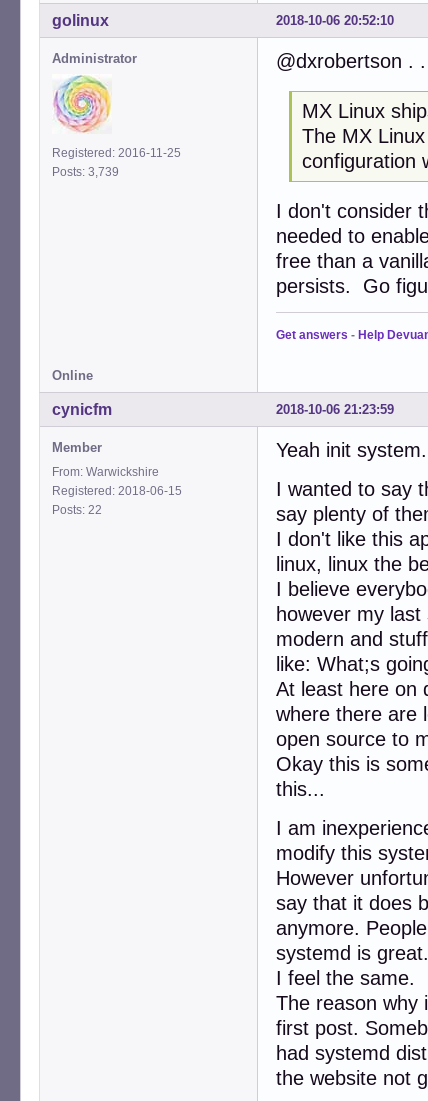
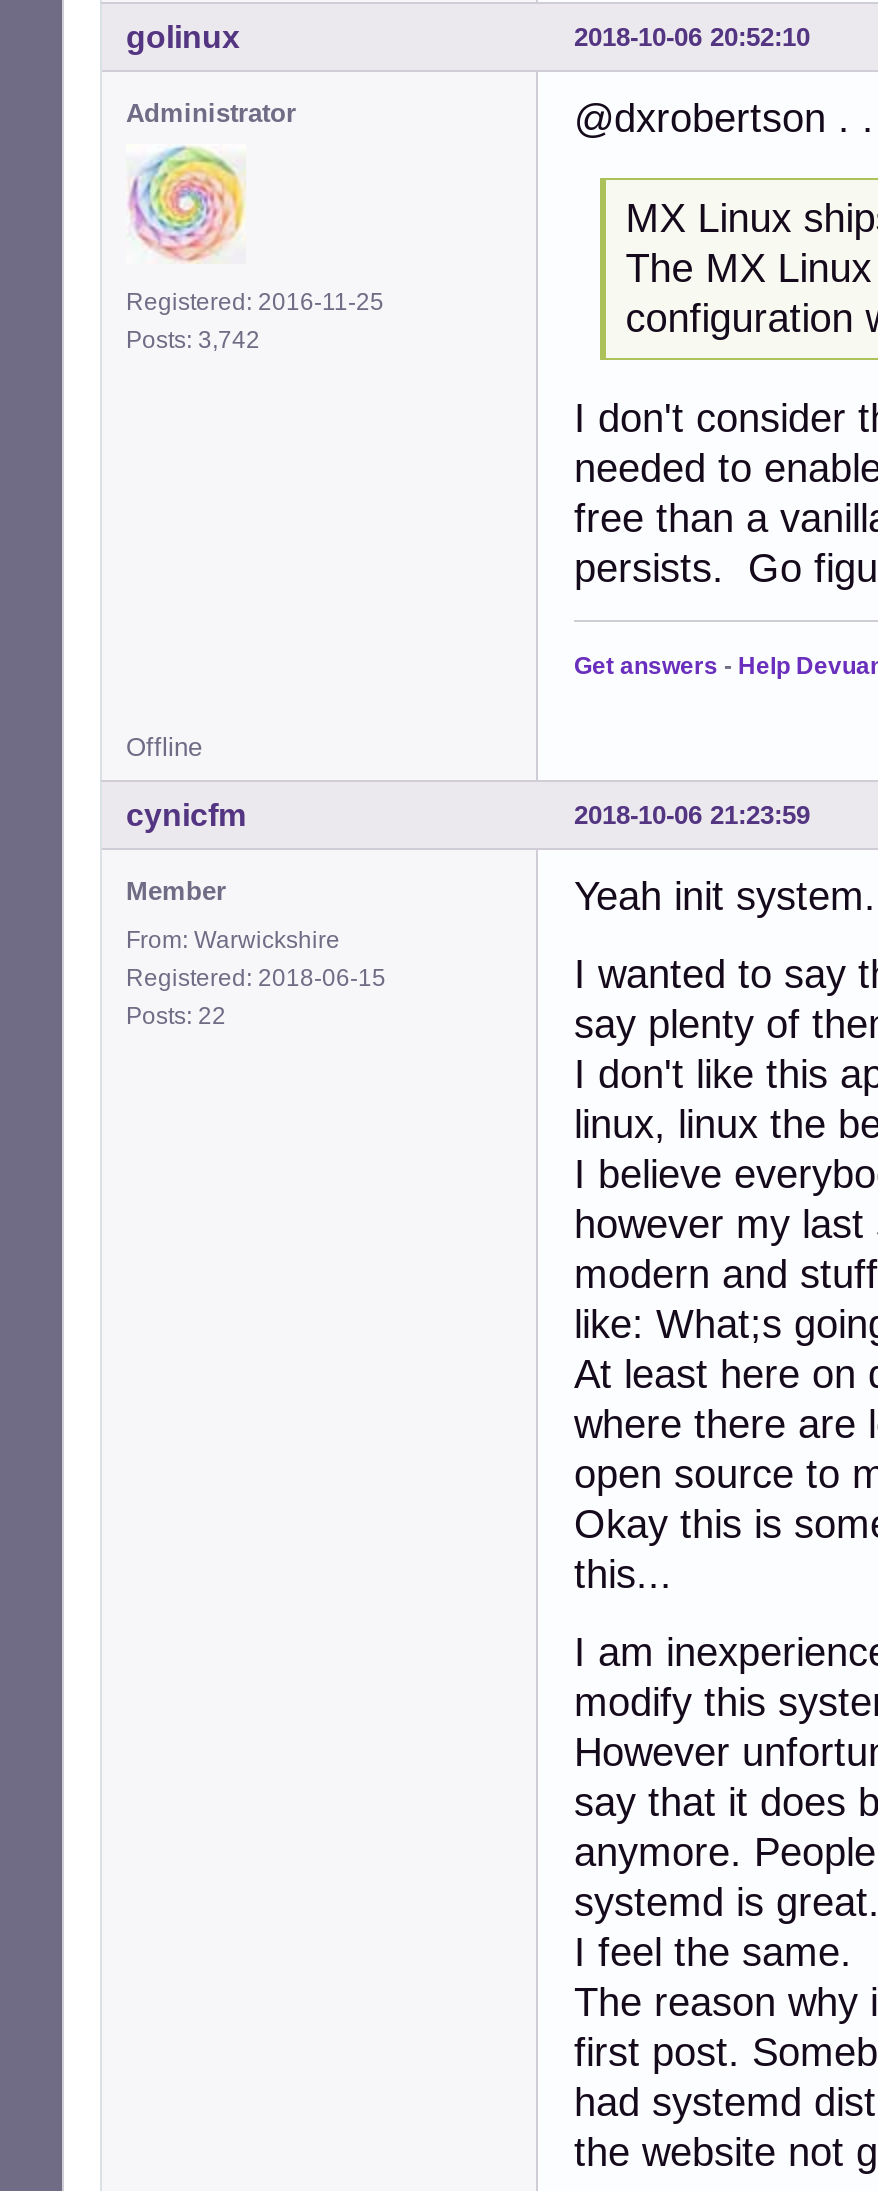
- Posts: 3,739
+ Posts: 3,742

- Online
+ Offline
